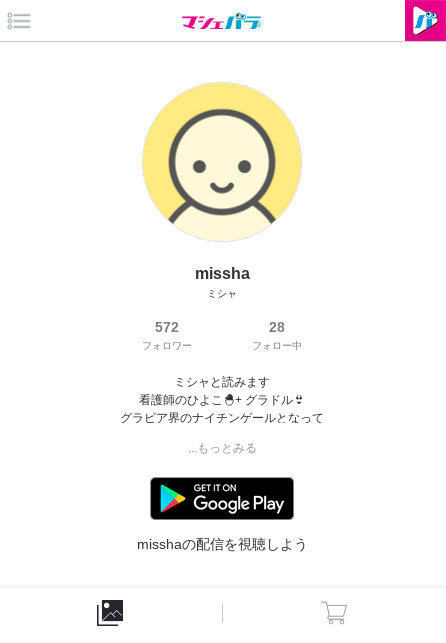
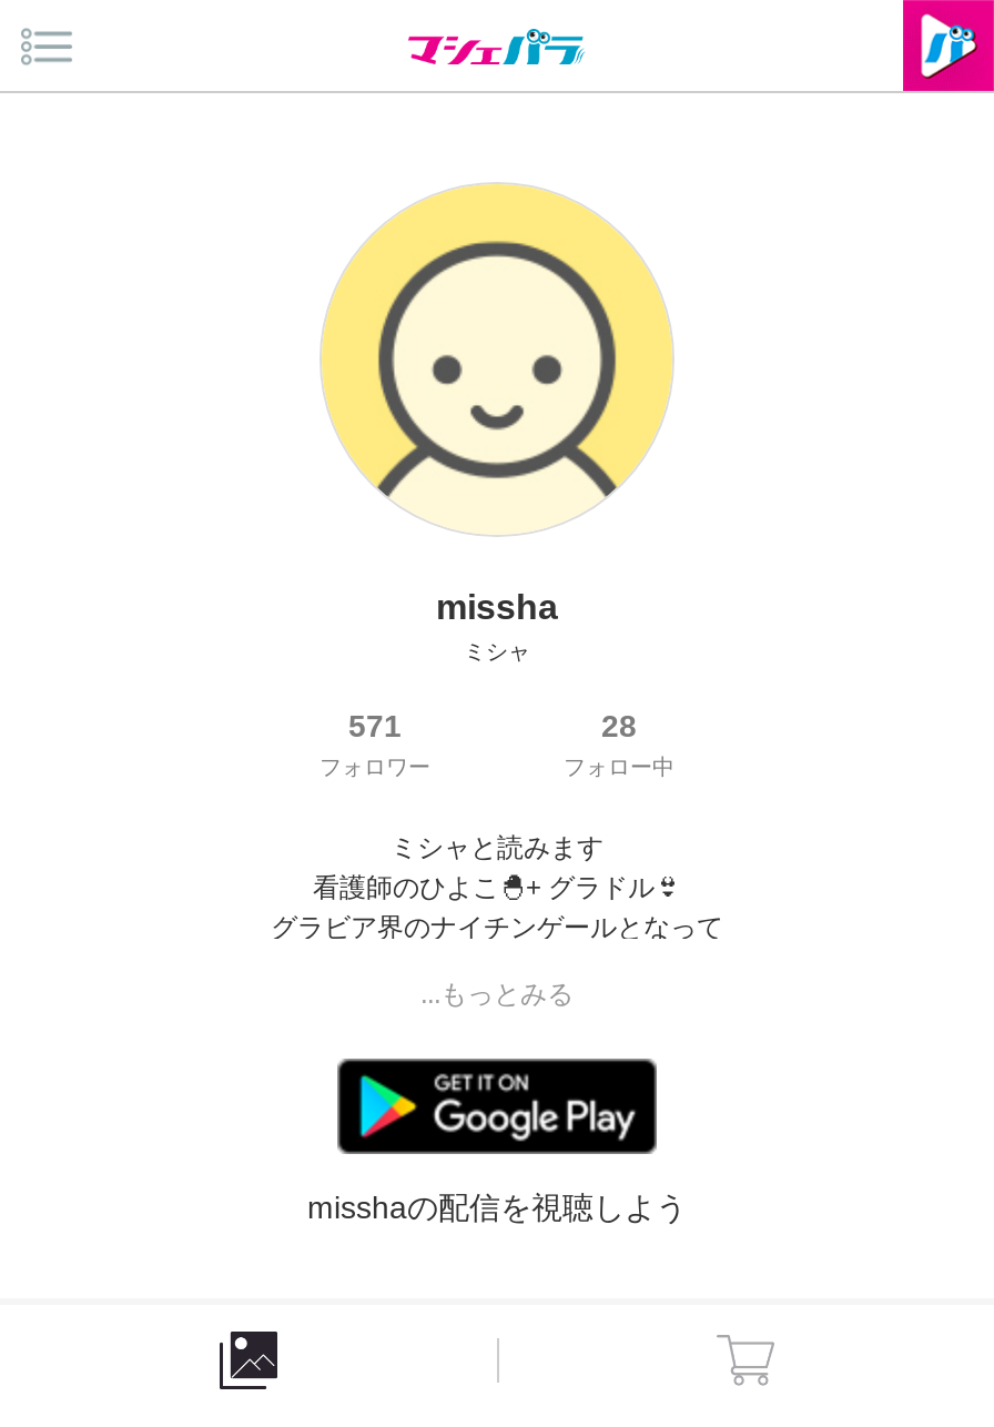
- 572
+ 571
